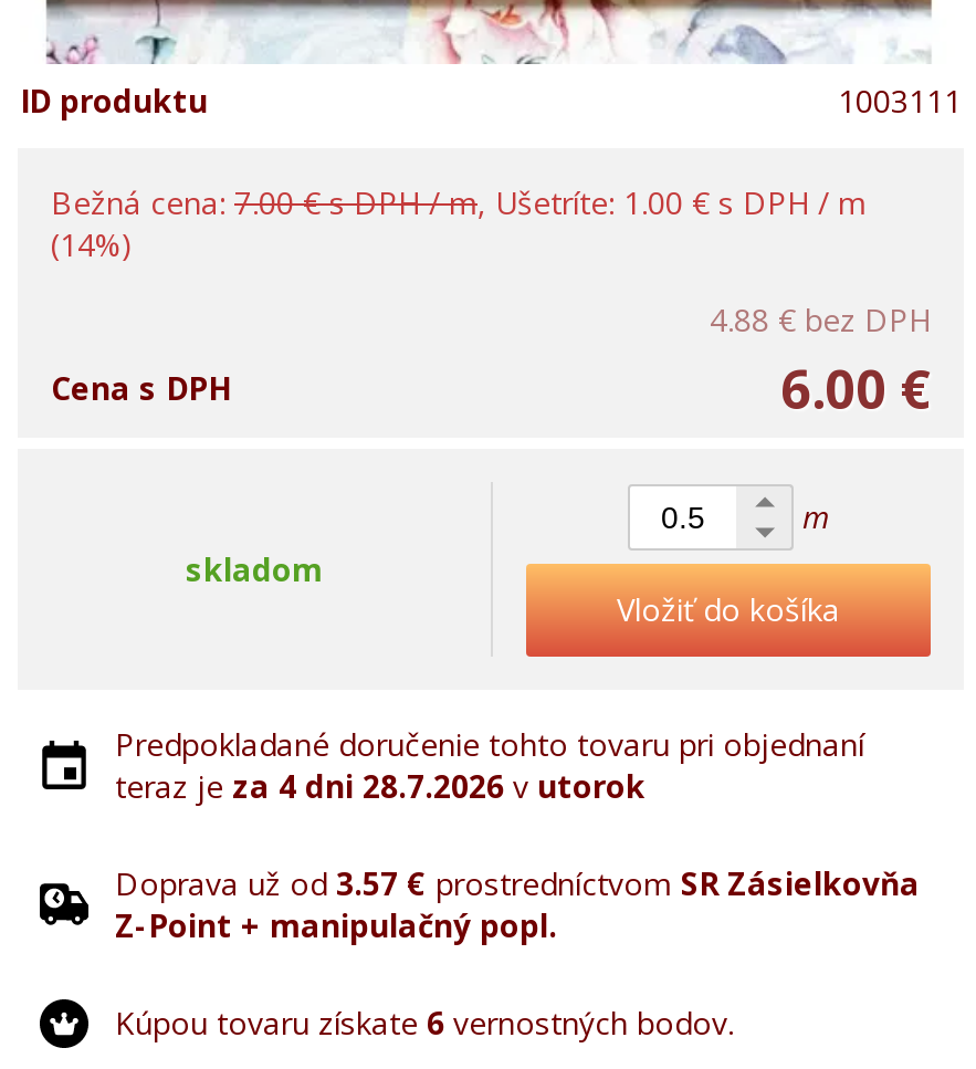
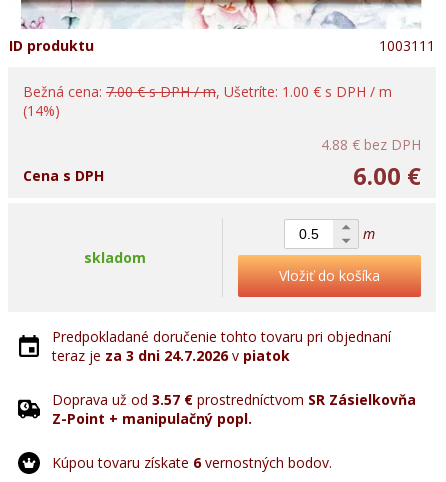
- teraz je za 4 dni 28.7.2026 v utorok
+ teraz je za 3 dni 24.7.2026 v piatok
